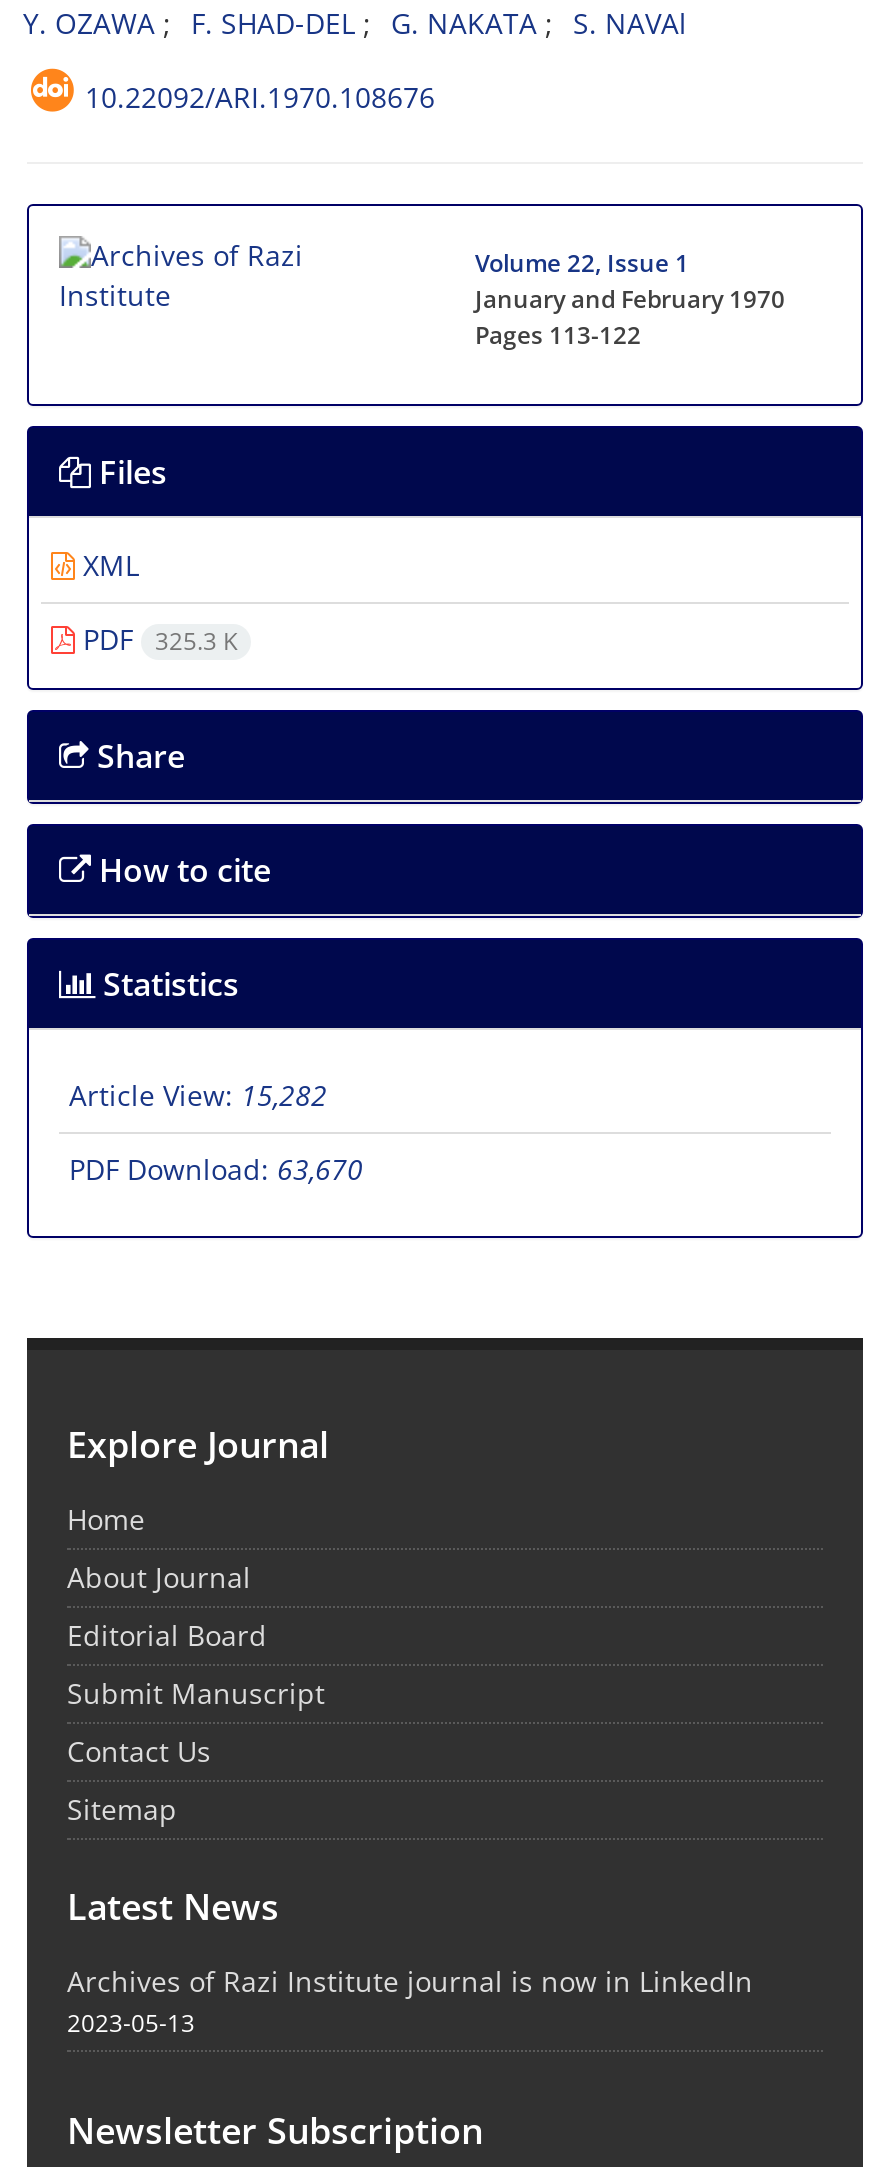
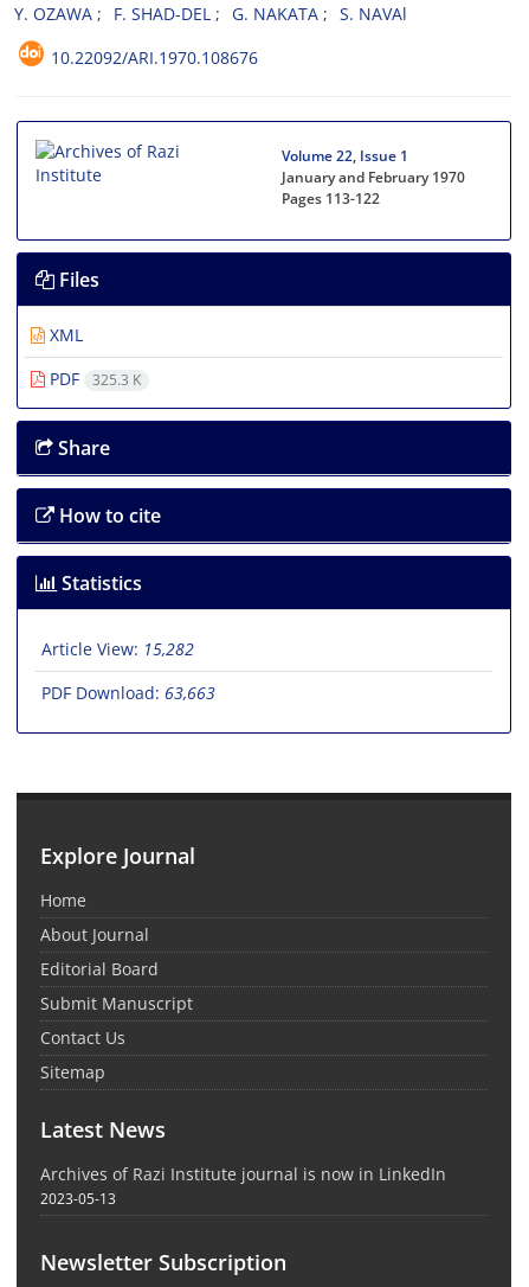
- PDF Download: 63,670
+ PDF Download: 63,663
